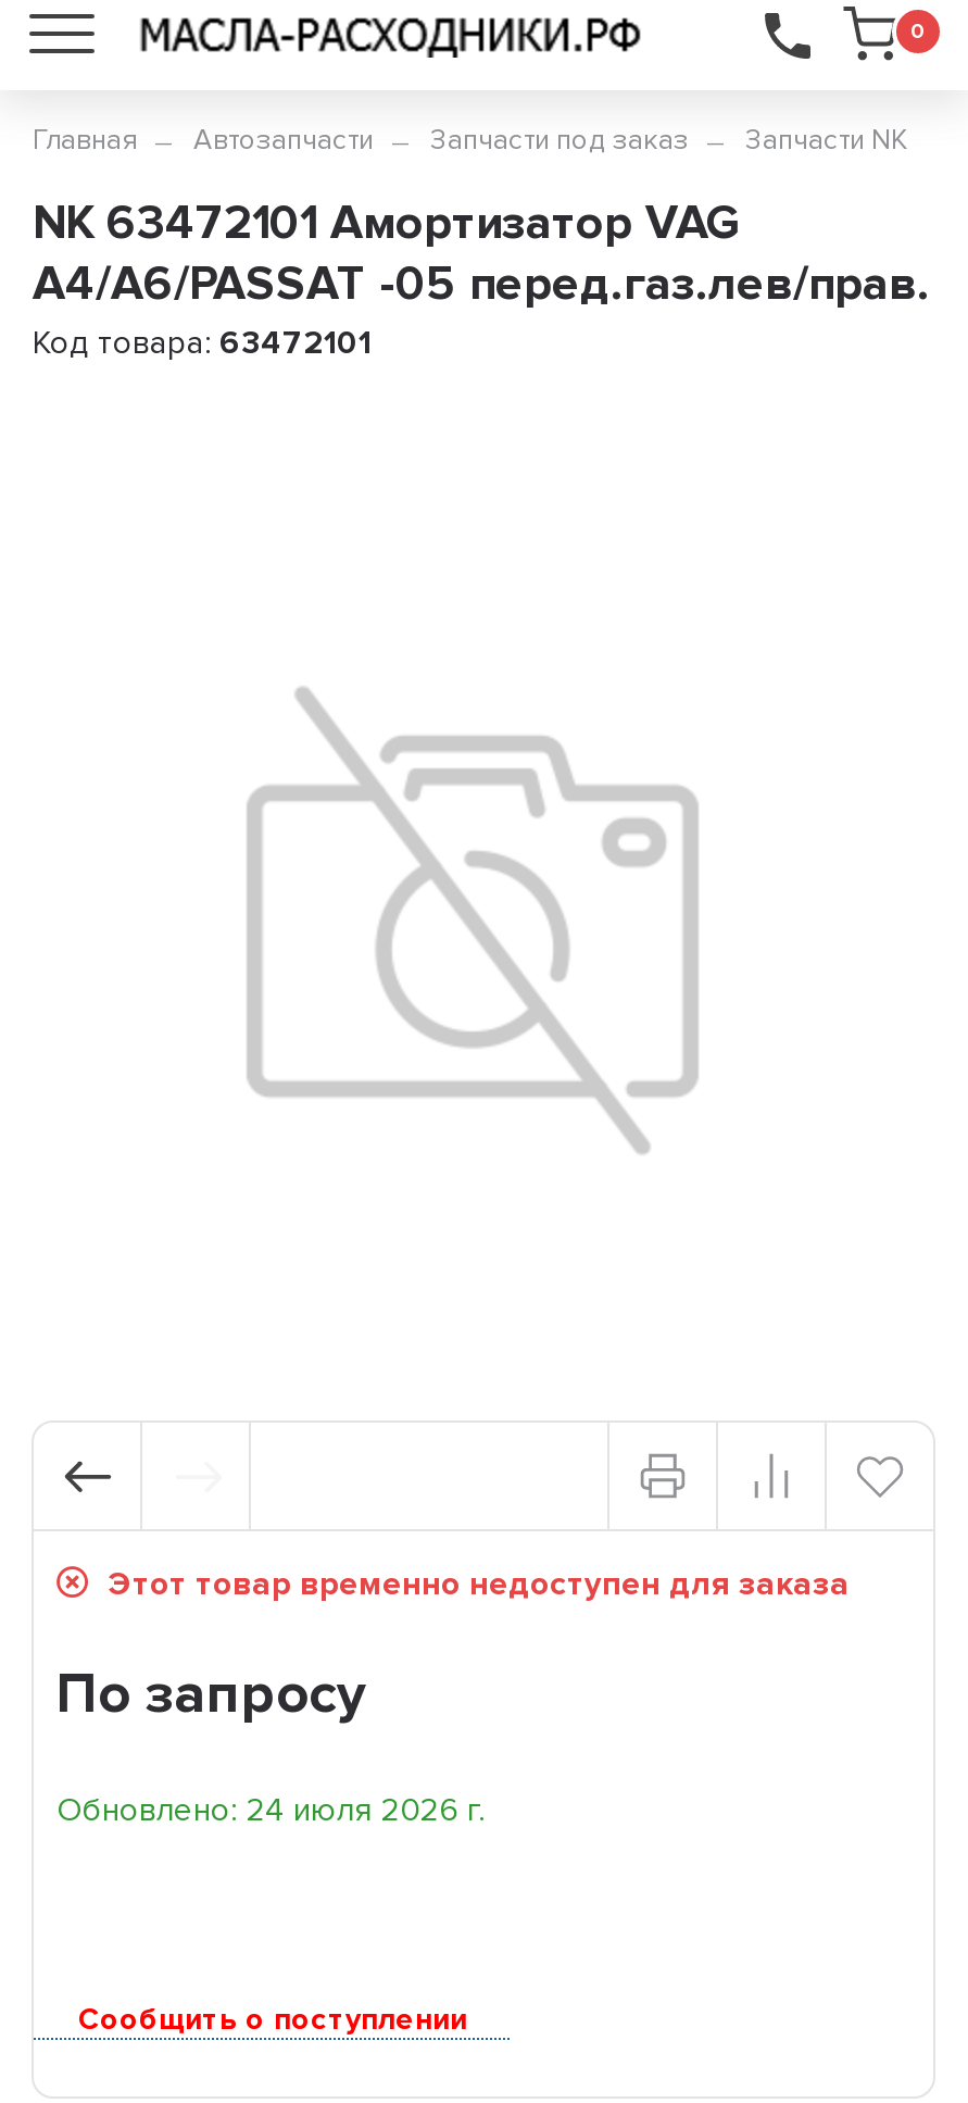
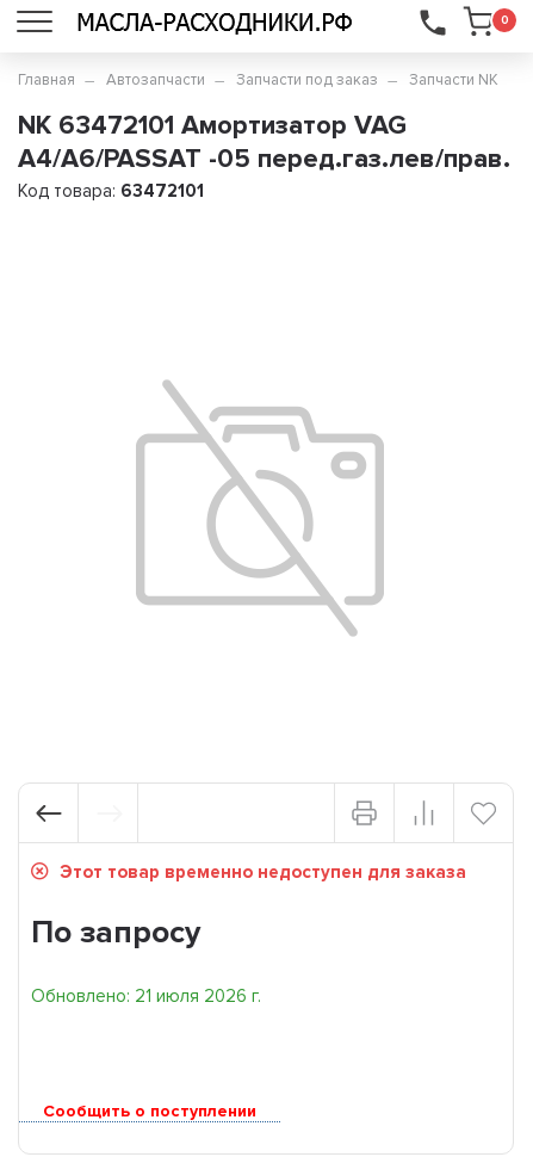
- Обновлено: 24 июля 2026 г.
+ Обновлено: 21 июля 2026 г.
